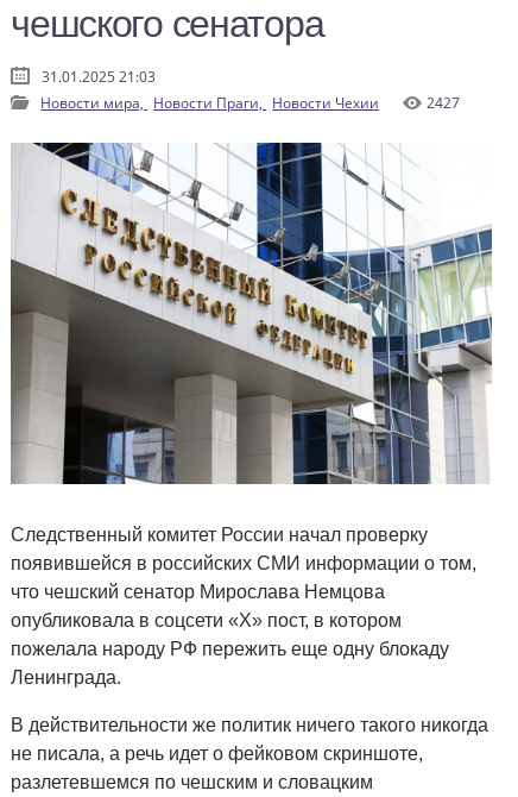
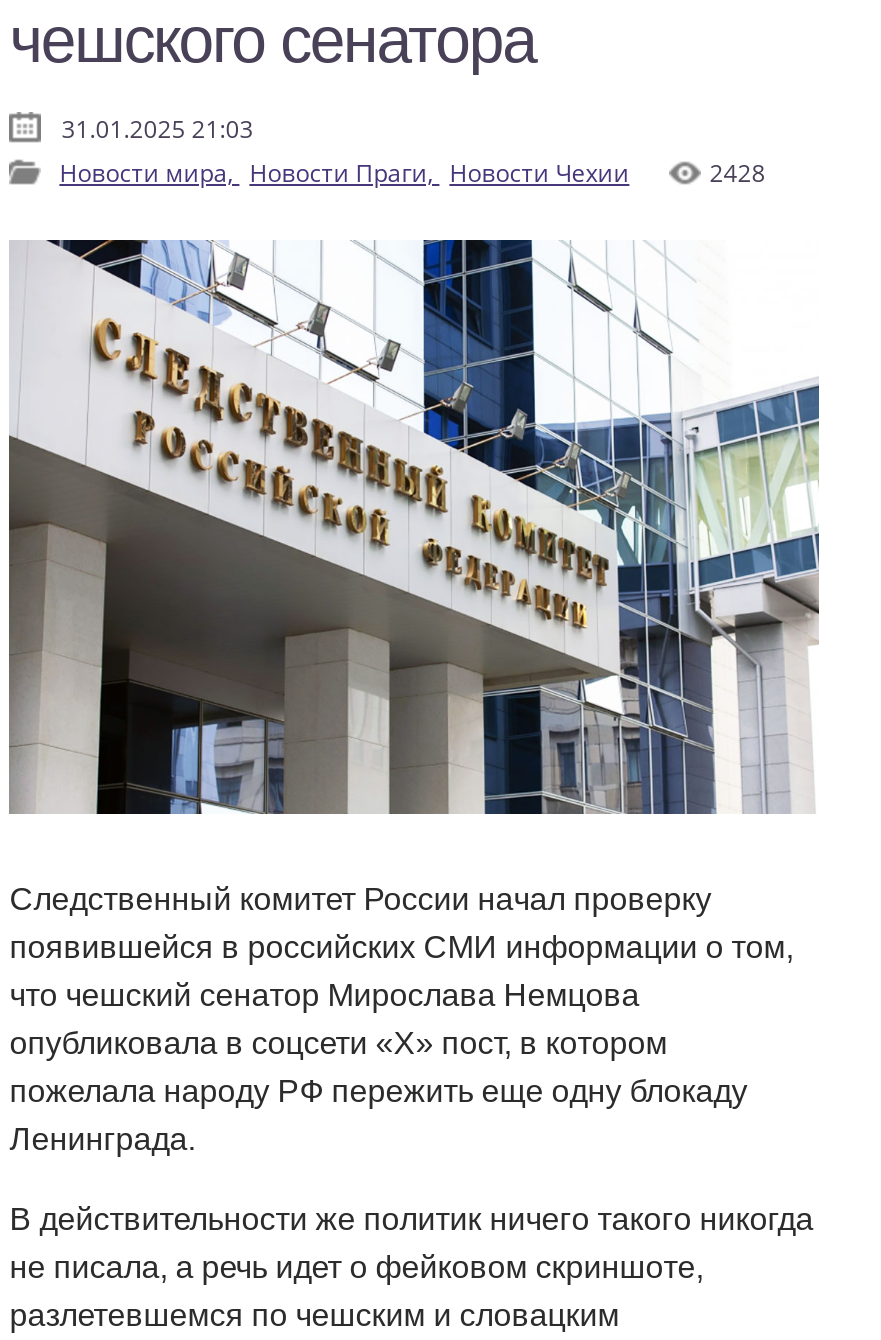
- 2427
+ 2428
